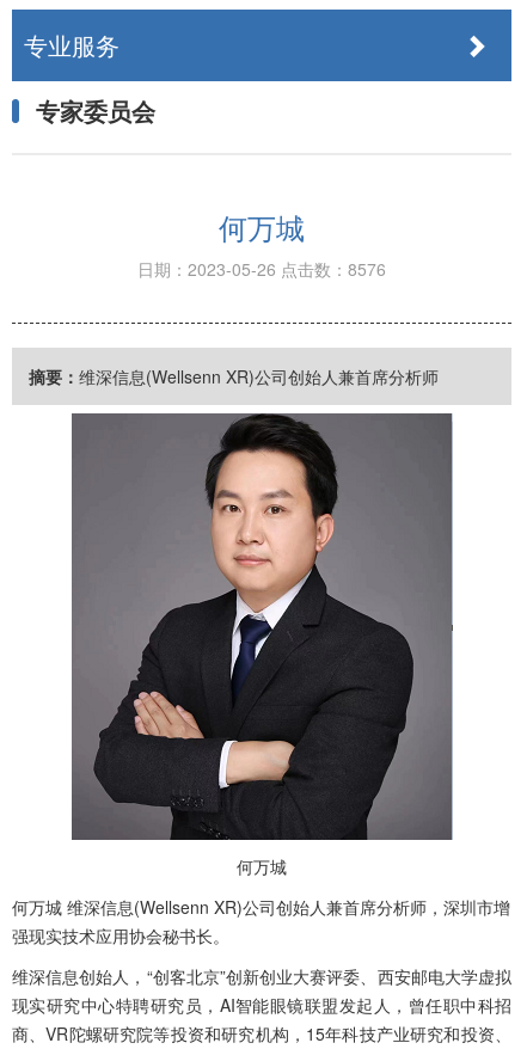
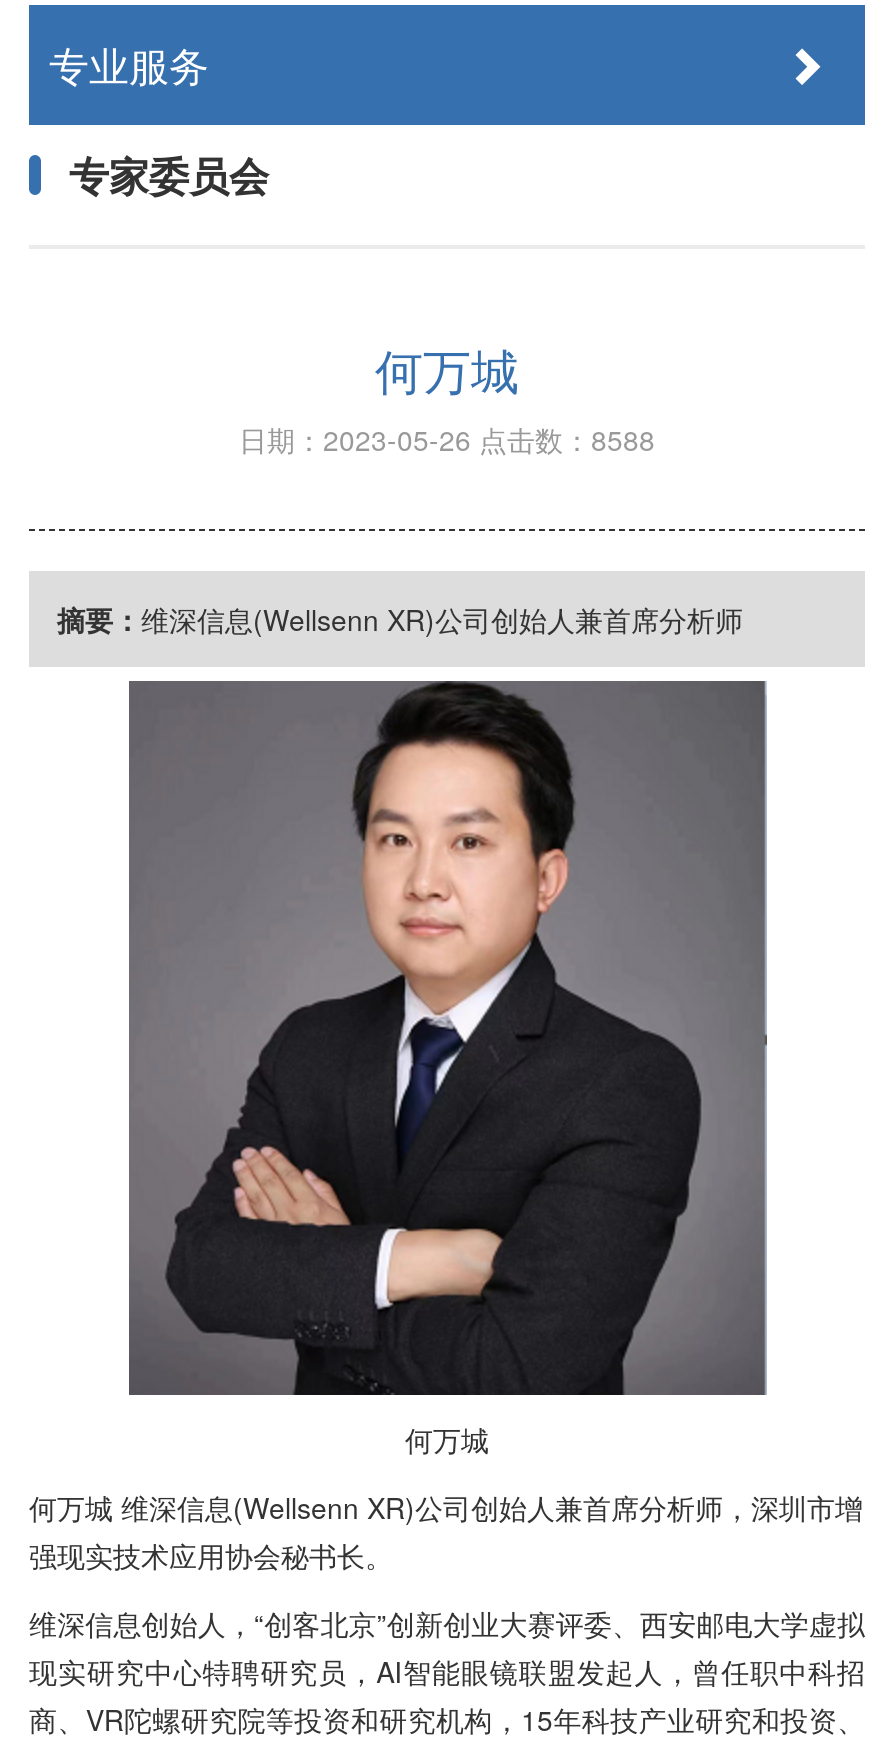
- 日期：2023-05-26点击数：8576
+ 日期：2023-05-26点击数：8588
